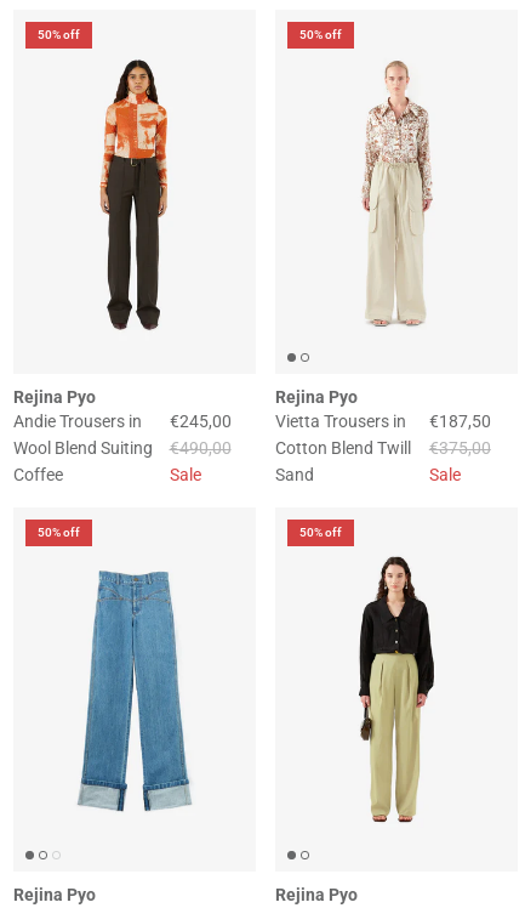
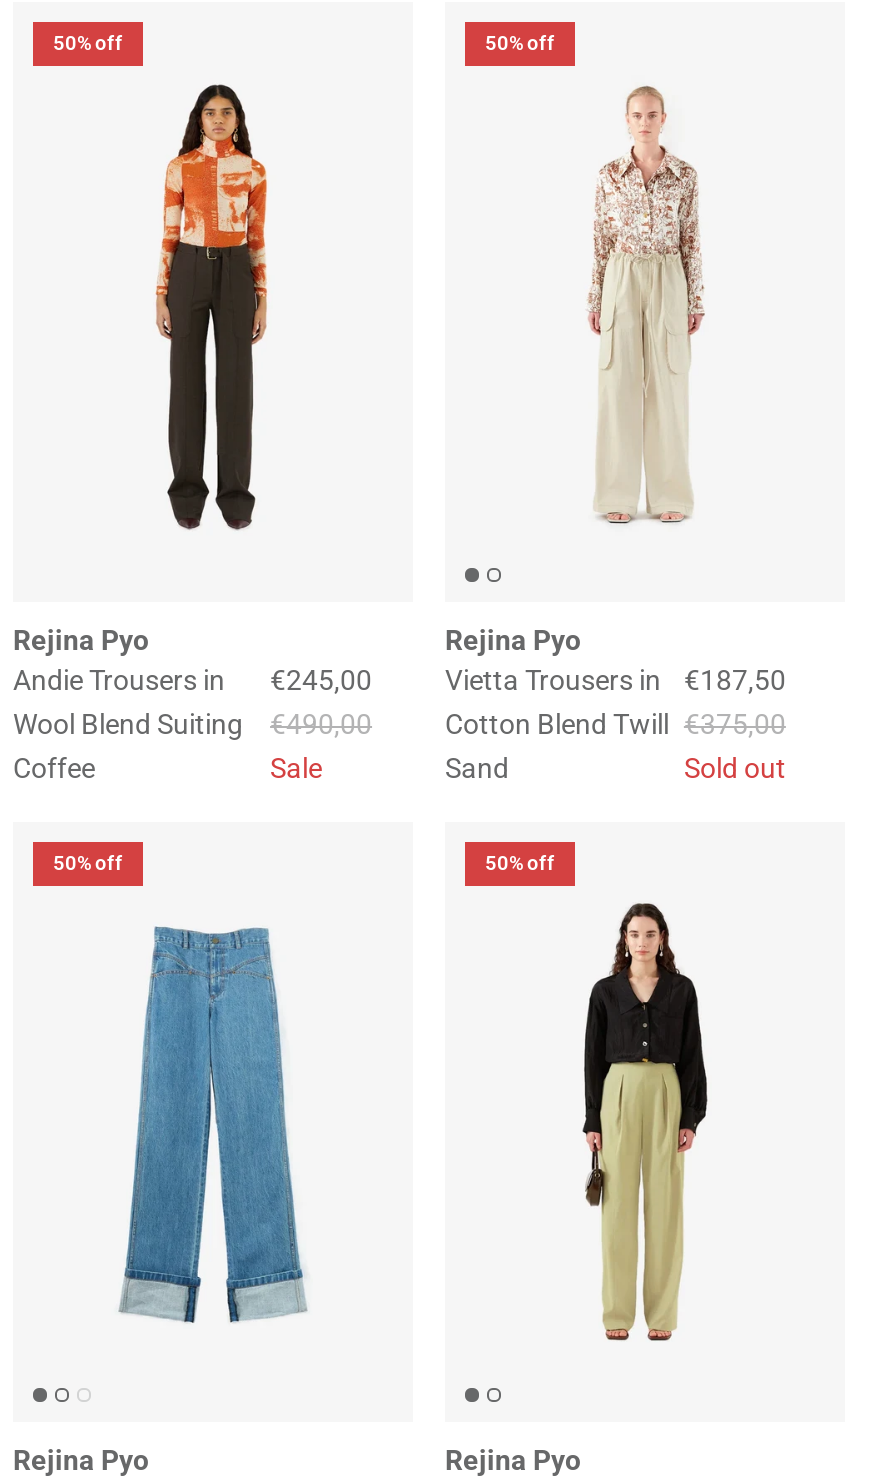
- Sale
+ Sold out
